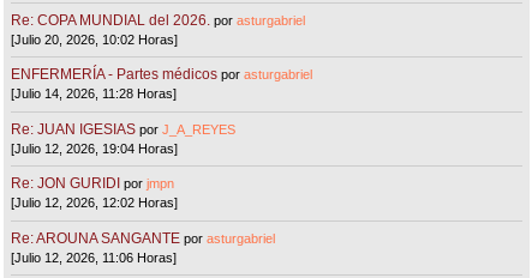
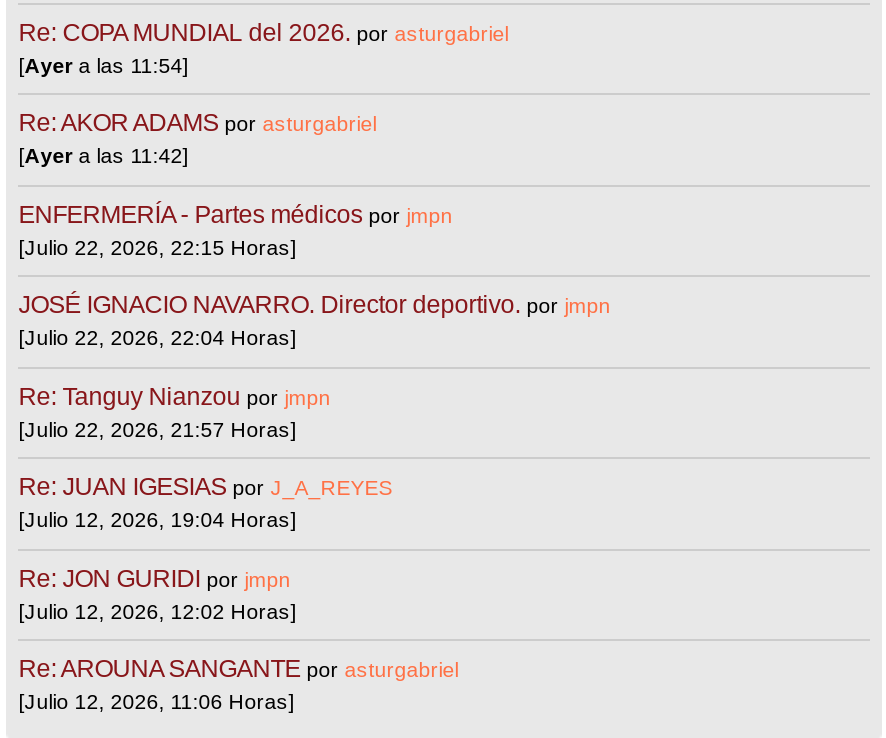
- [Julio 20, 2026, 10:02 Horas]
- ENFERMERÍA - Partes médicos por asturgabriel
- [Julio 14, 2026, 11:28 Horas]
+ [Ayer a las 11:54]
+ Re: AKOR ADAMS por asturgabriel
+ [Ayer a las 11:42]
+ ENFERMERÍA - Partes médicos por jmpn
+ [Julio 22, 2026, 22:15 Horas]
+ JOSÉ IGNACIO NAVARRO. Director deportivo. por jmpn
+ [Julio 22, 2026, 22:04 Horas]
+ Re: Tanguy Nianzou por jmpn
+ [Julio 22, 2026, 21:57 Horas]
